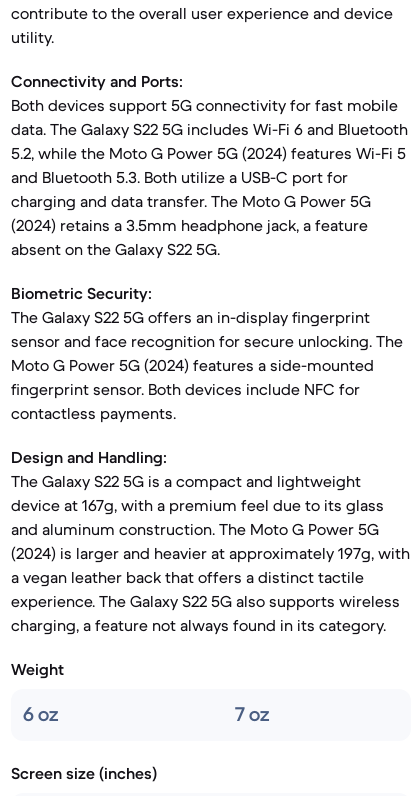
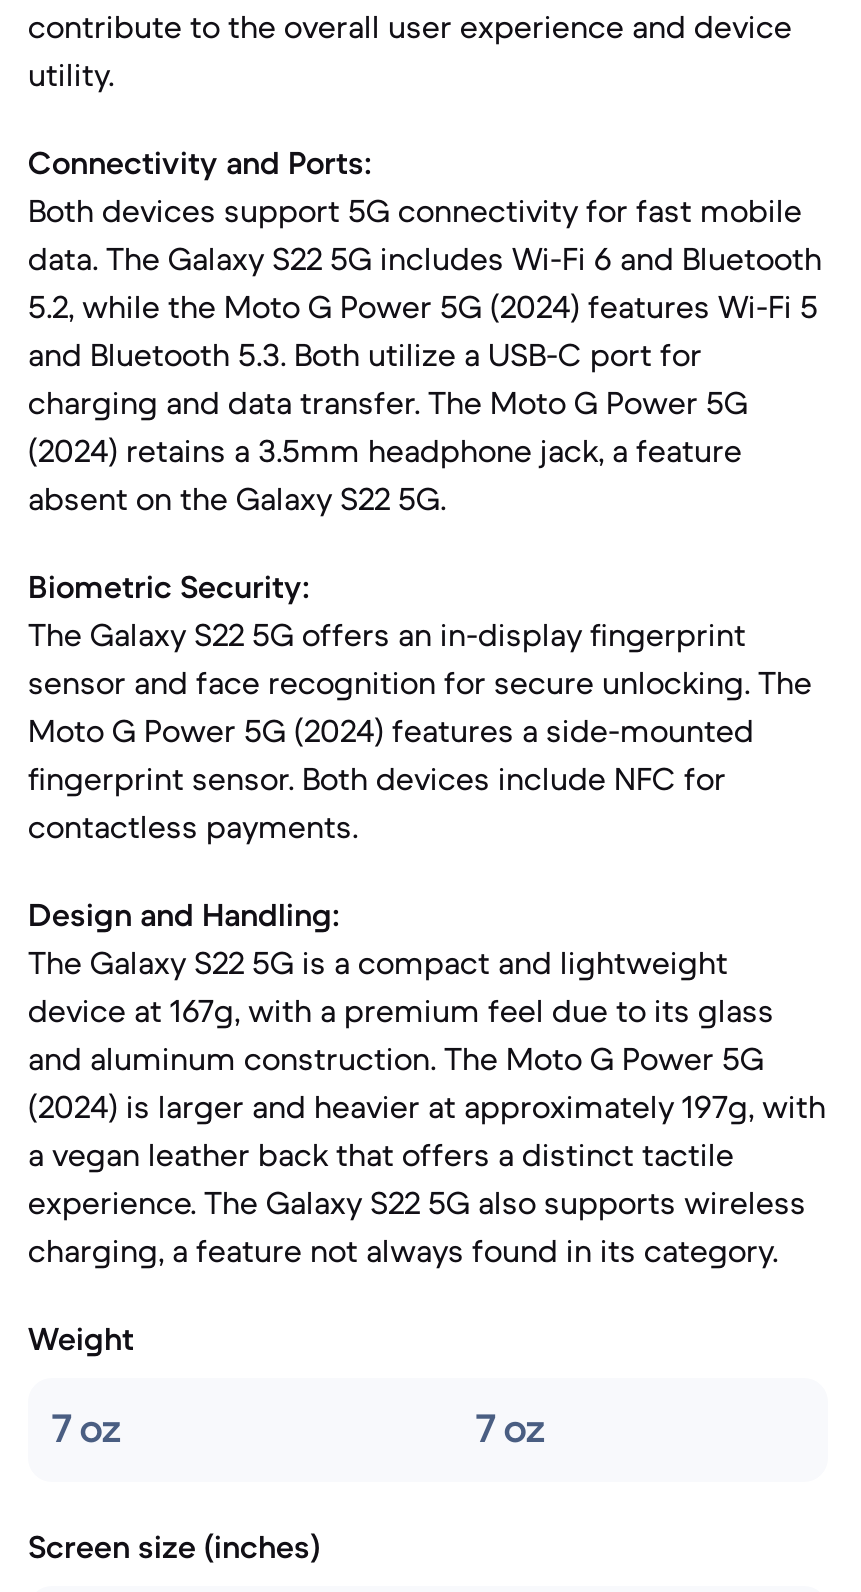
- 6 oz
+ 7 oz
